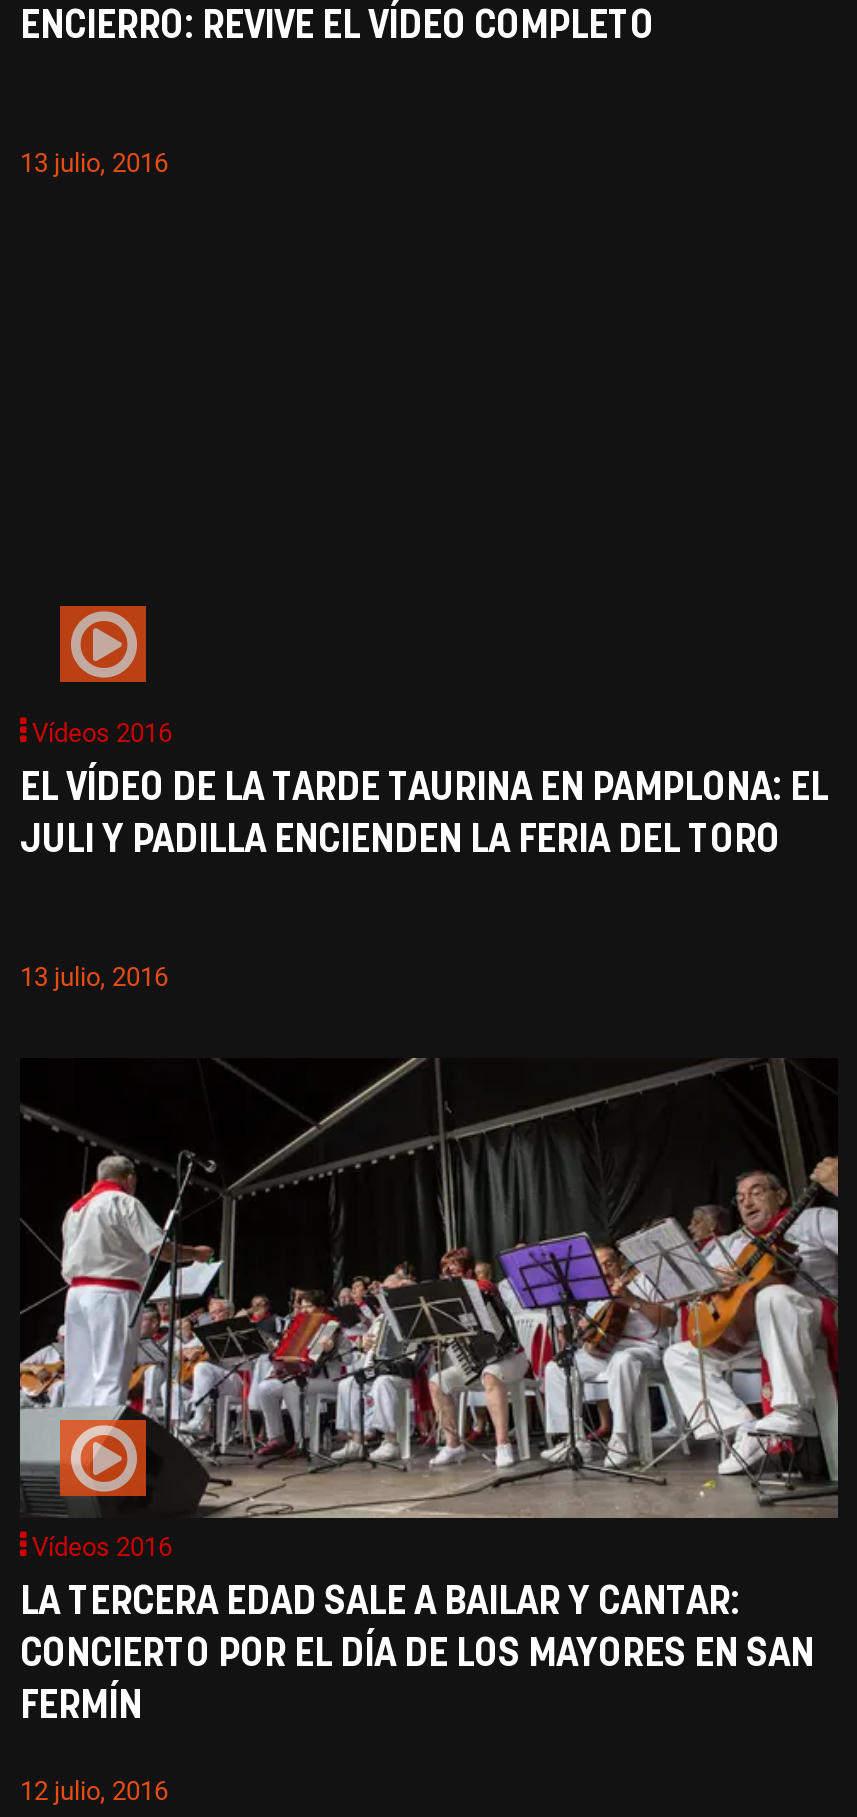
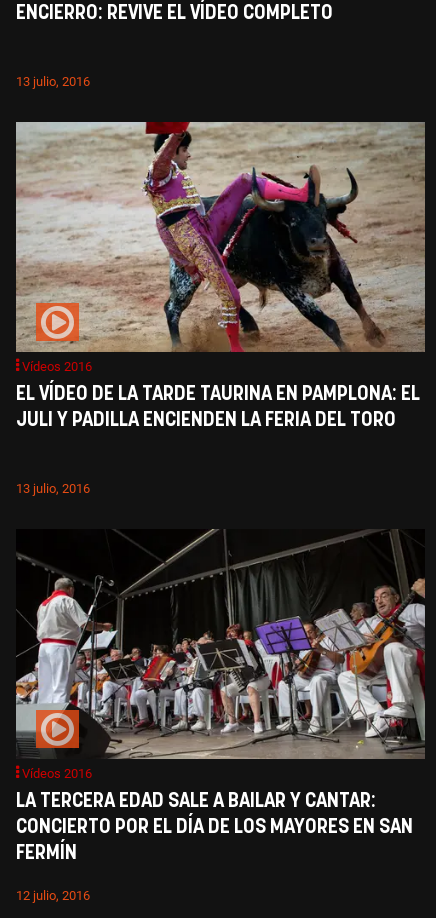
+ [image]
